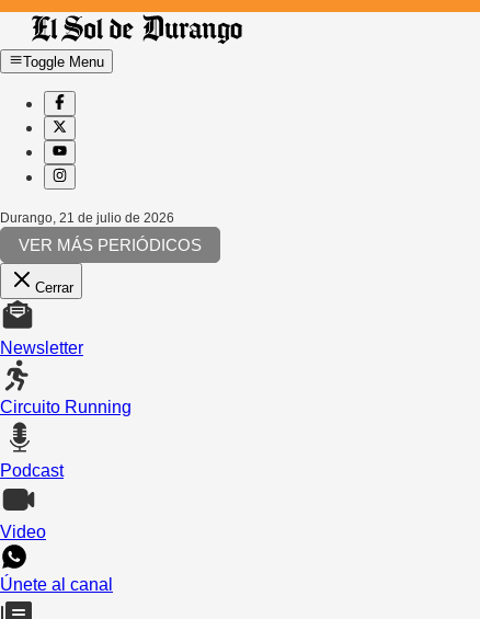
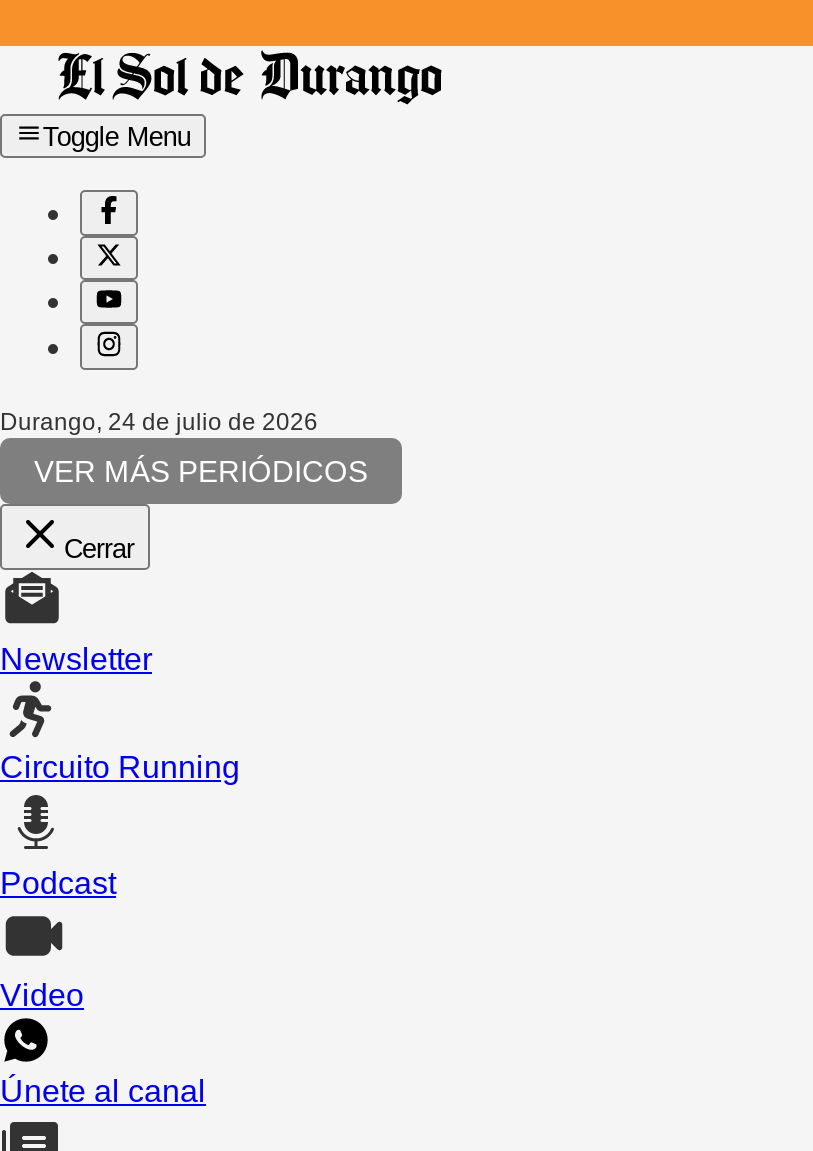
- Durango, 21 de julio de 2026
+ Durango, 24 de julio de 2026
